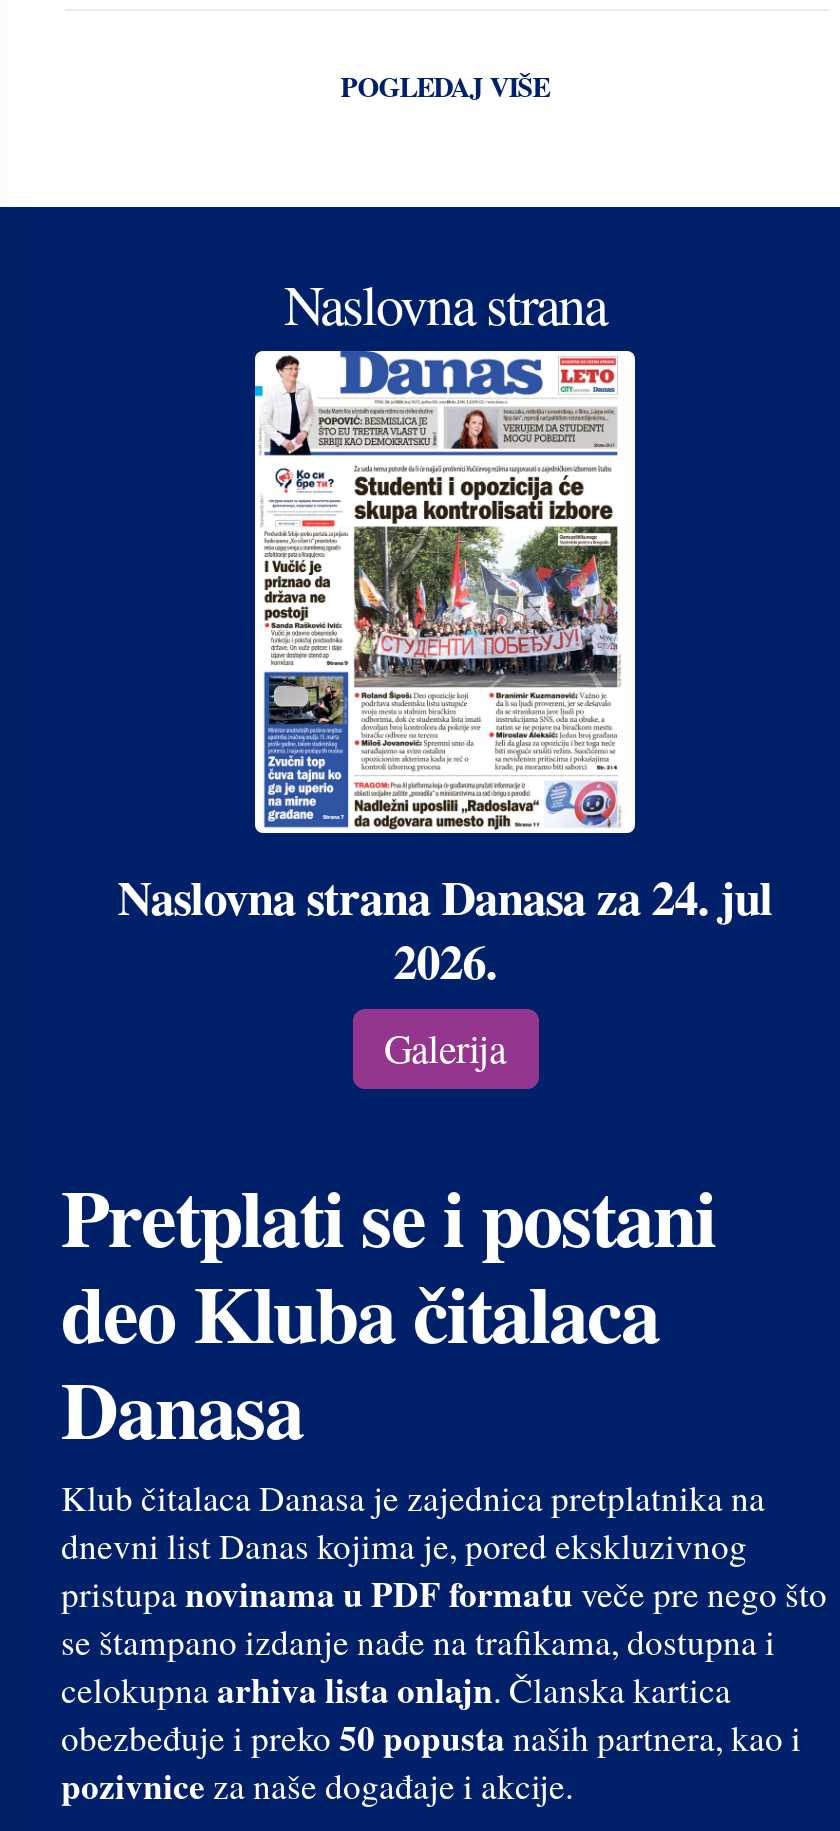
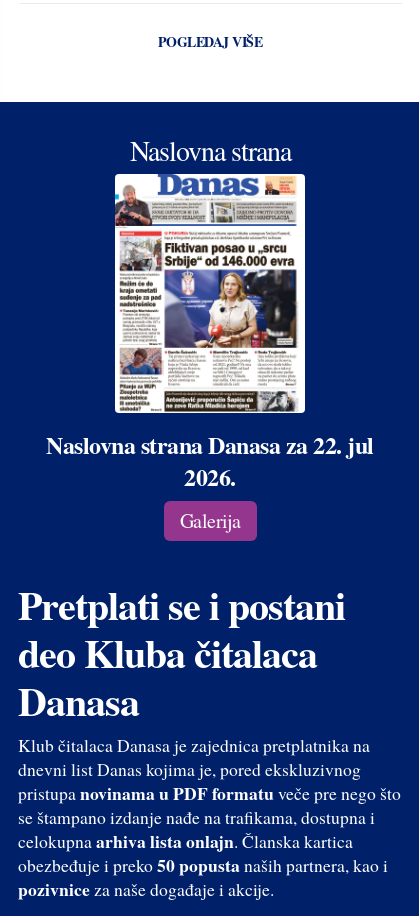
- [image]
- Naslovna strana Danasa za 24. jul
+ [image]
+ Naslovna strana Danasa za 22. jul
